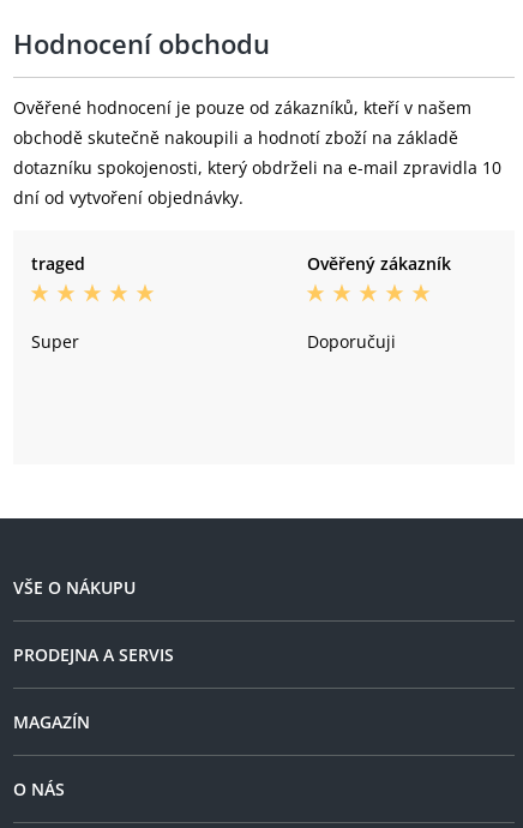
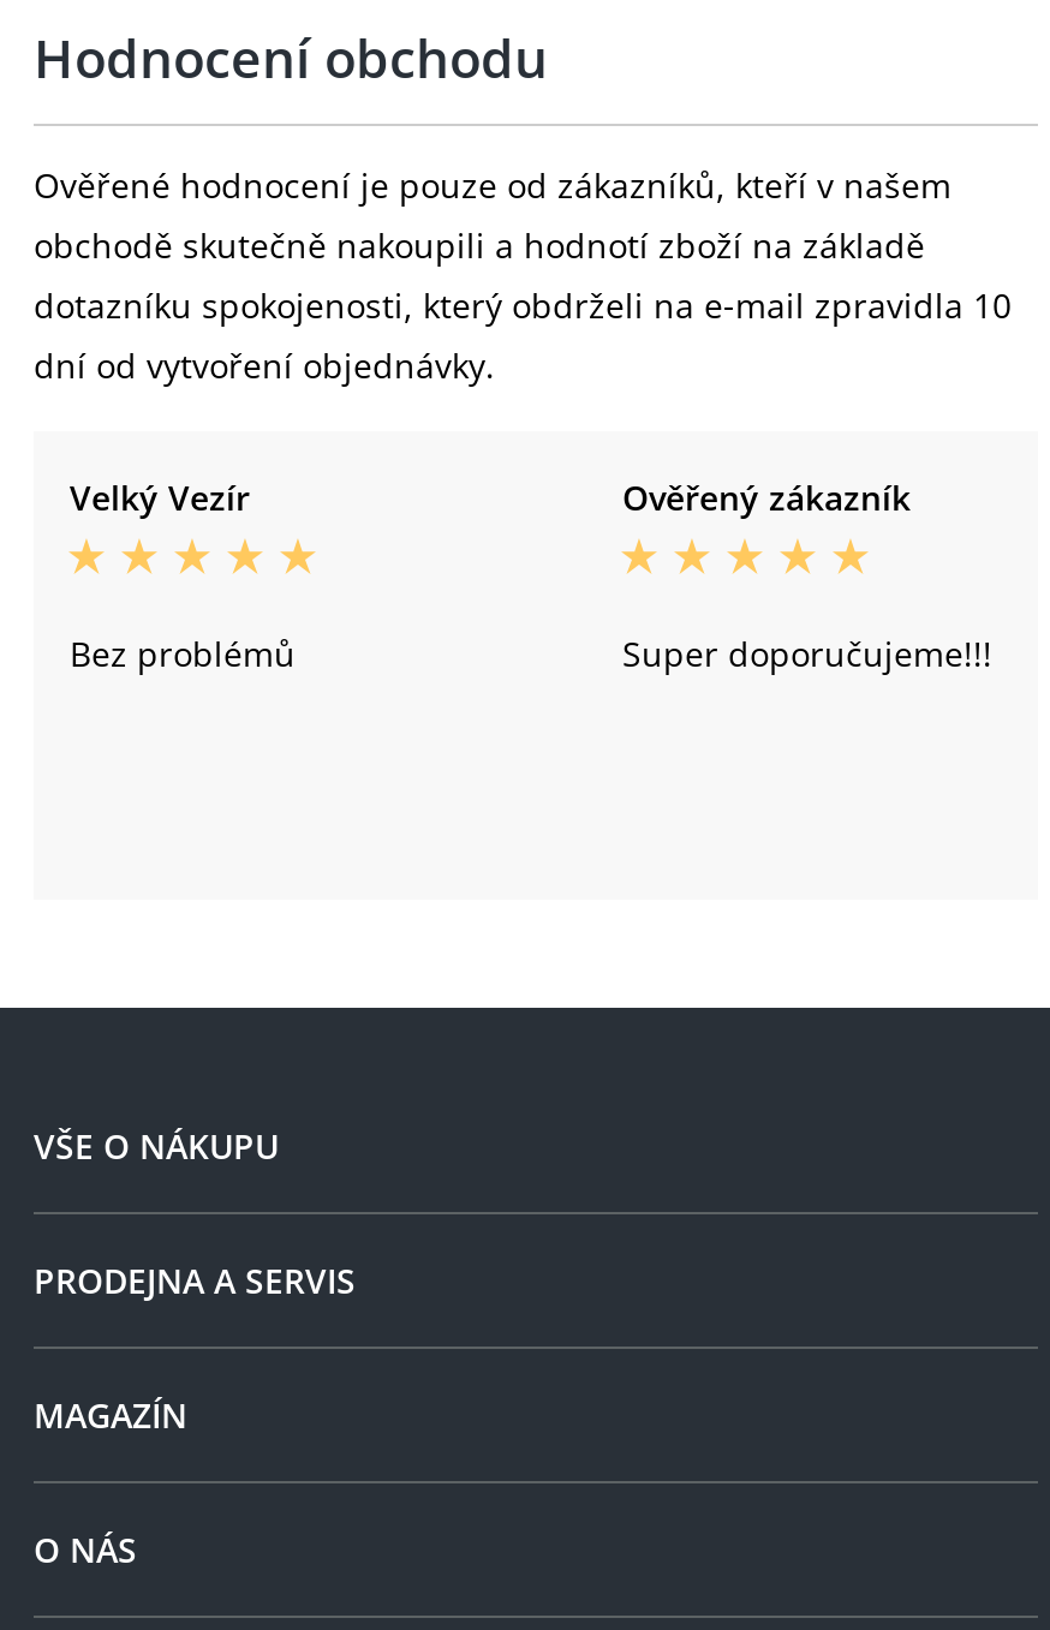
- traged
+ Velký Vezír

- Super
+ Bez problémů

- Doporučuji
+ Super doporučujeme!!!
